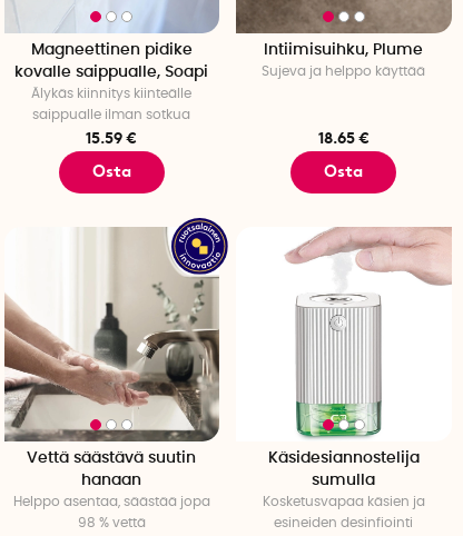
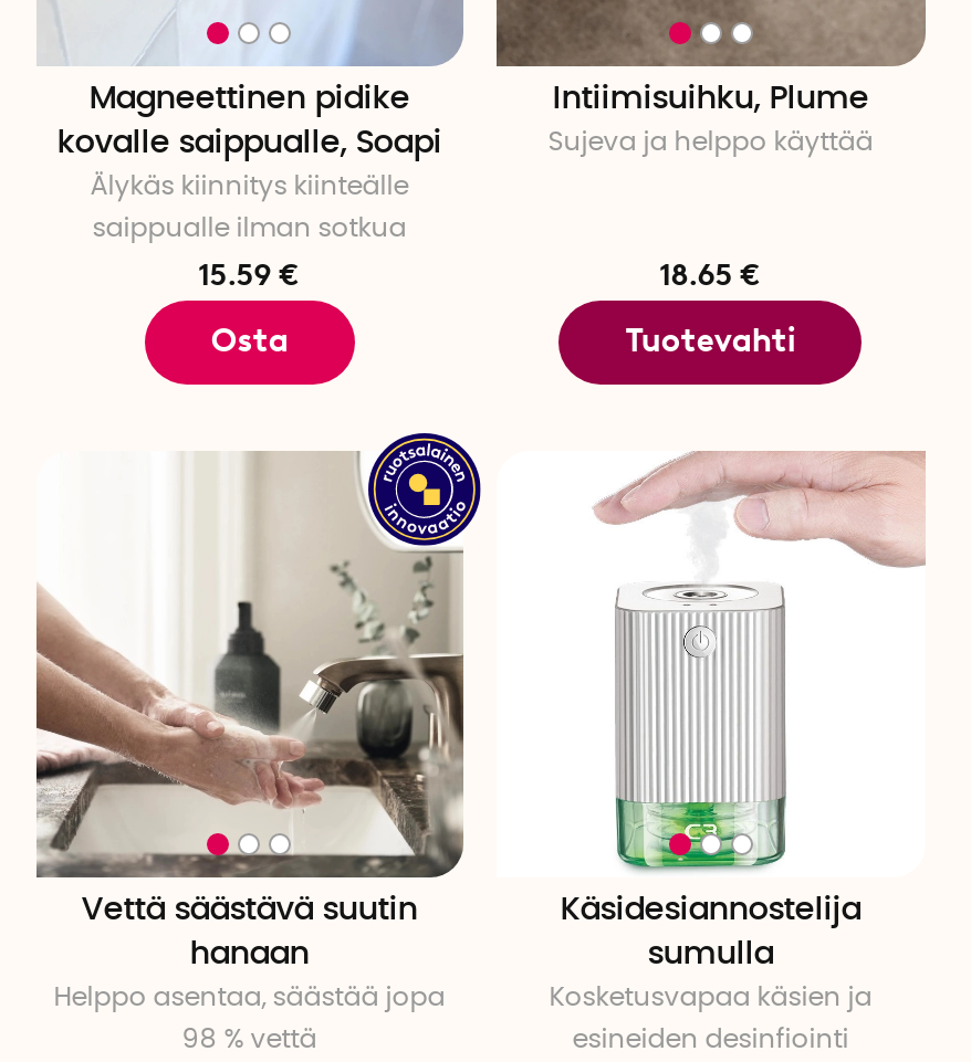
- Osta
+ Tuotevahti
